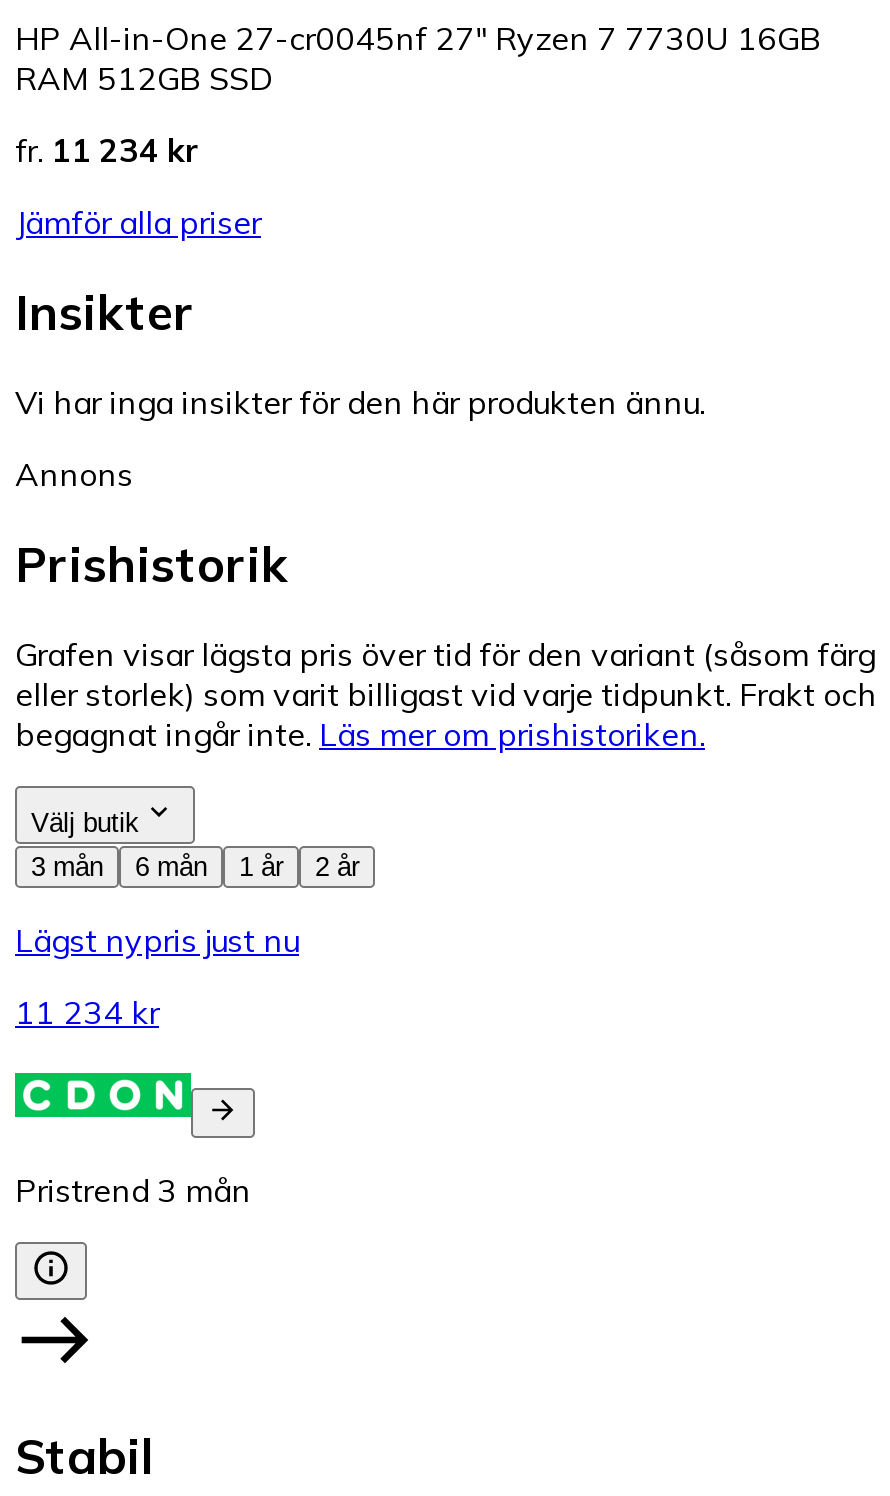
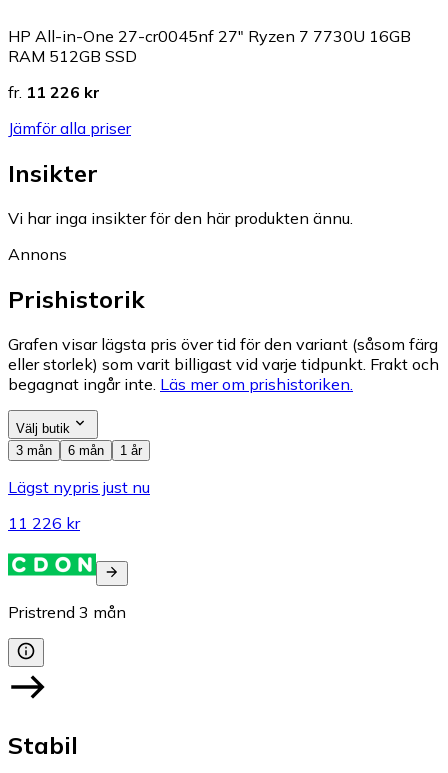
- fr. 11 234 kr
+ fr. 11 226 kr

- 2 år

- 11 234 kr
+ 11 226 kr
